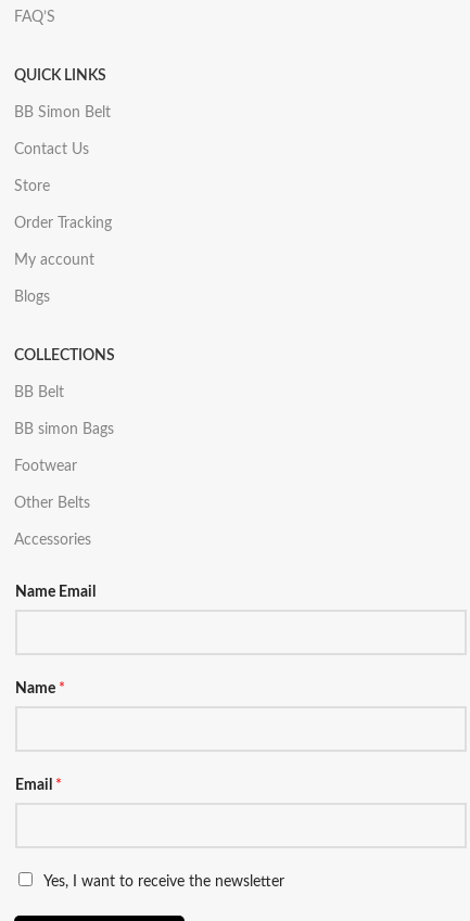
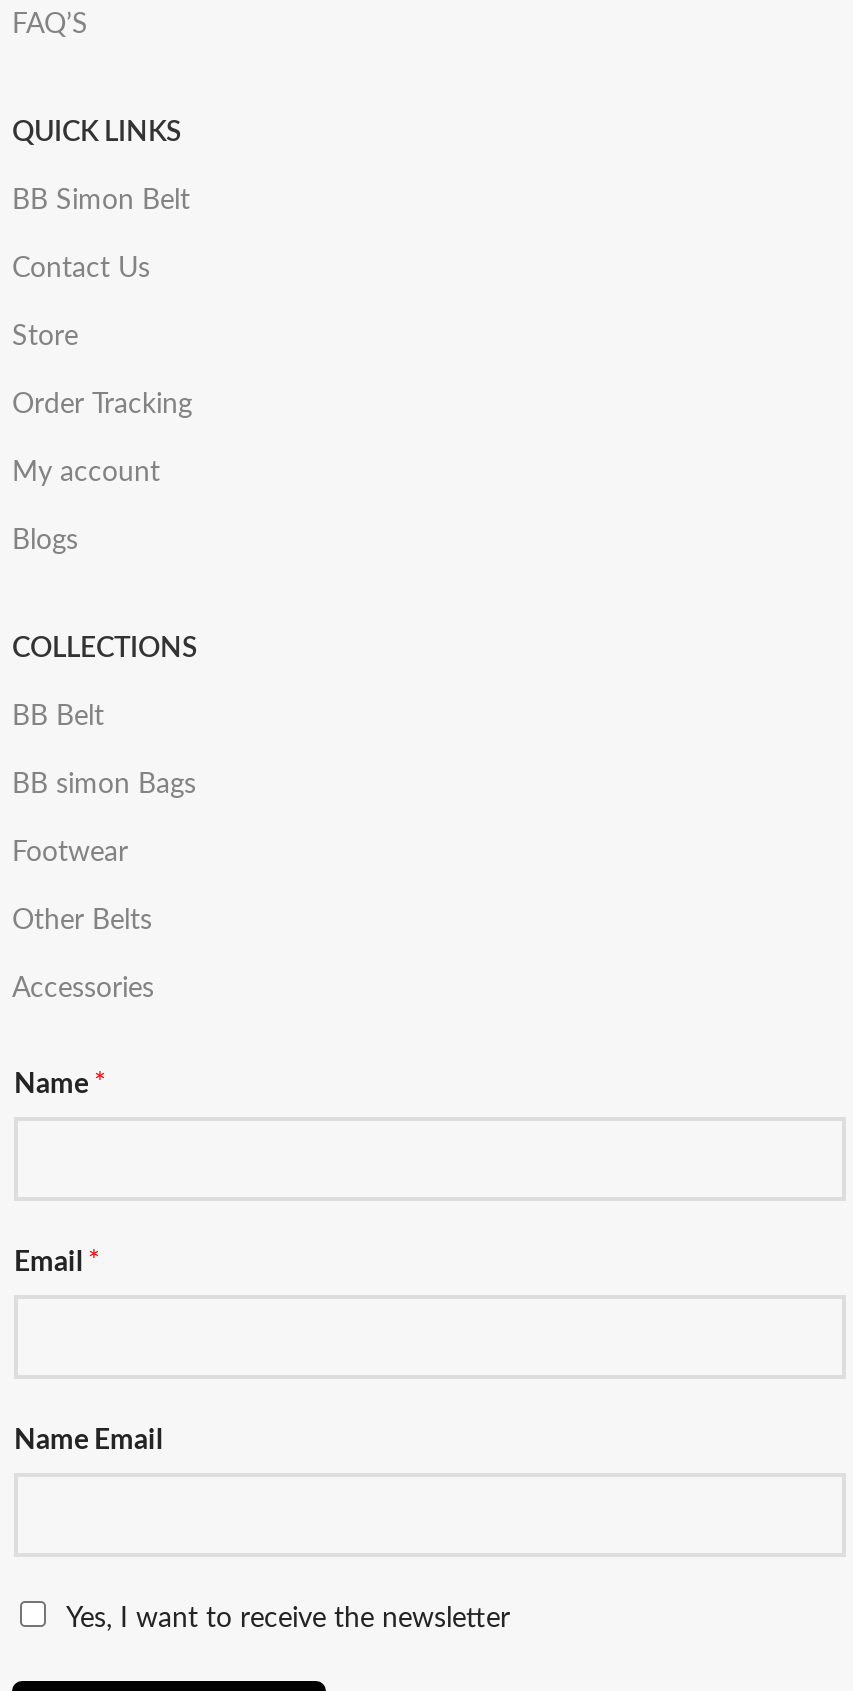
moved down: Name Email

moved up: Name * | Email *
